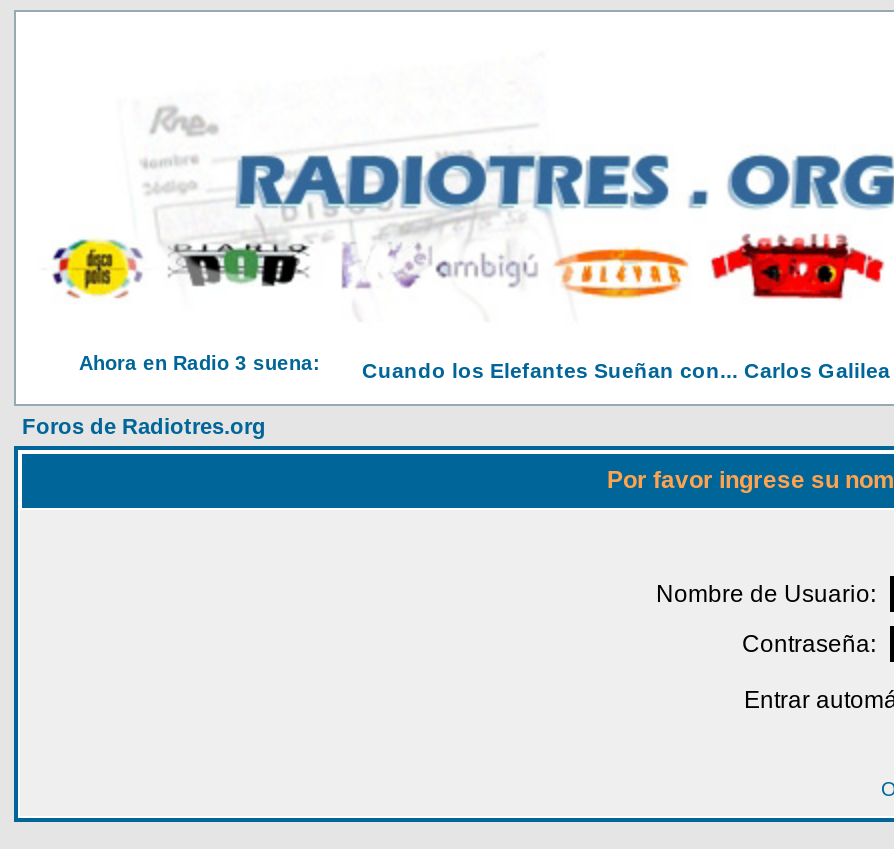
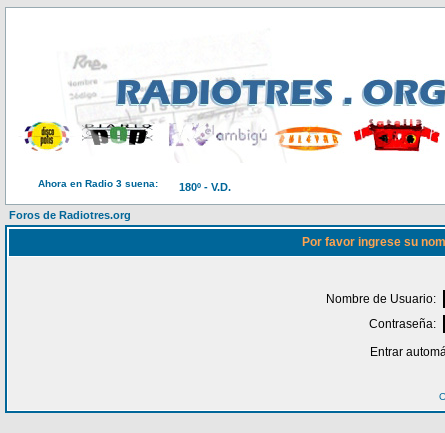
- Cuando los Elefantes Sueñan con... Carlos Galilea
+ 180º - V.D.
